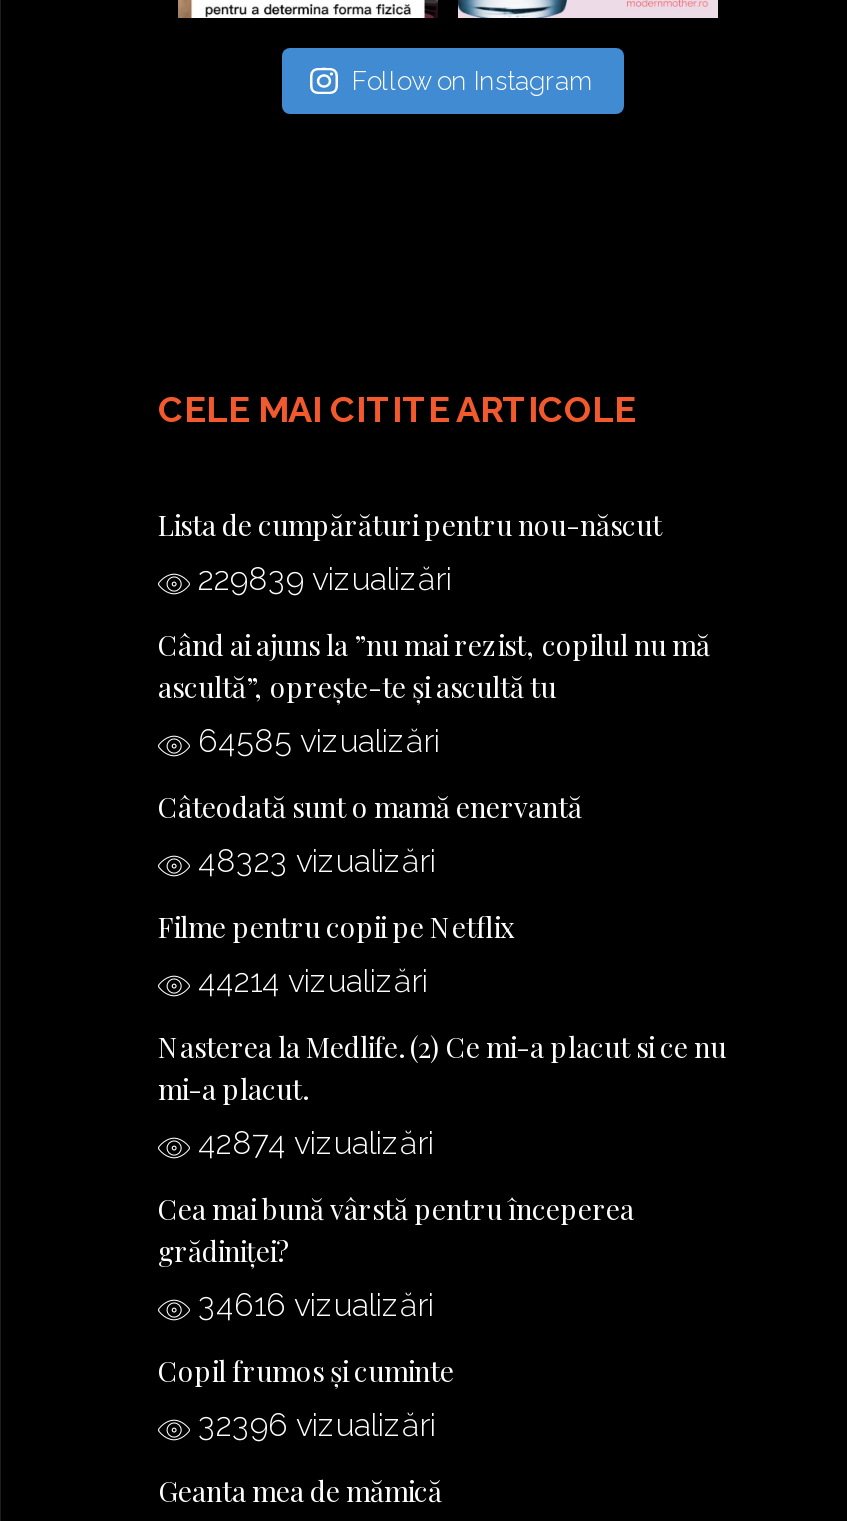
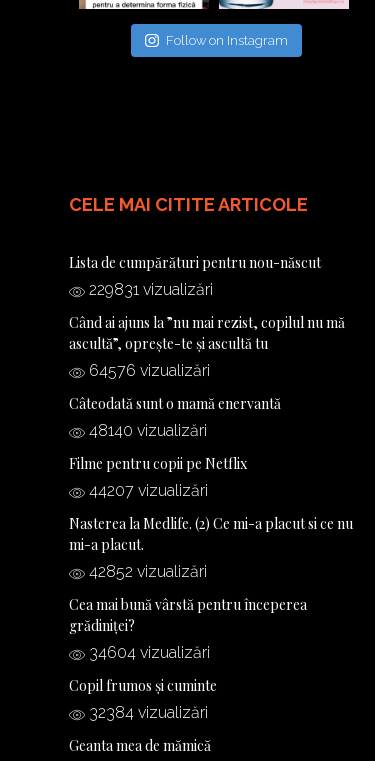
- 229839 vizualizări
+ 229831 vizualizări

- 64585 vizualizări
+ 64576 vizualizări

- 48323 vizualizări
+ 48140 vizualizări

- 44214 vizualizări
+ 44207 vizualizări

- 42874 vizualizări
+ 42852 vizualizări

- 34616 vizualizări
+ 34604 vizualizări

- 32396 vizualizări
+ 32384 vizualizări
